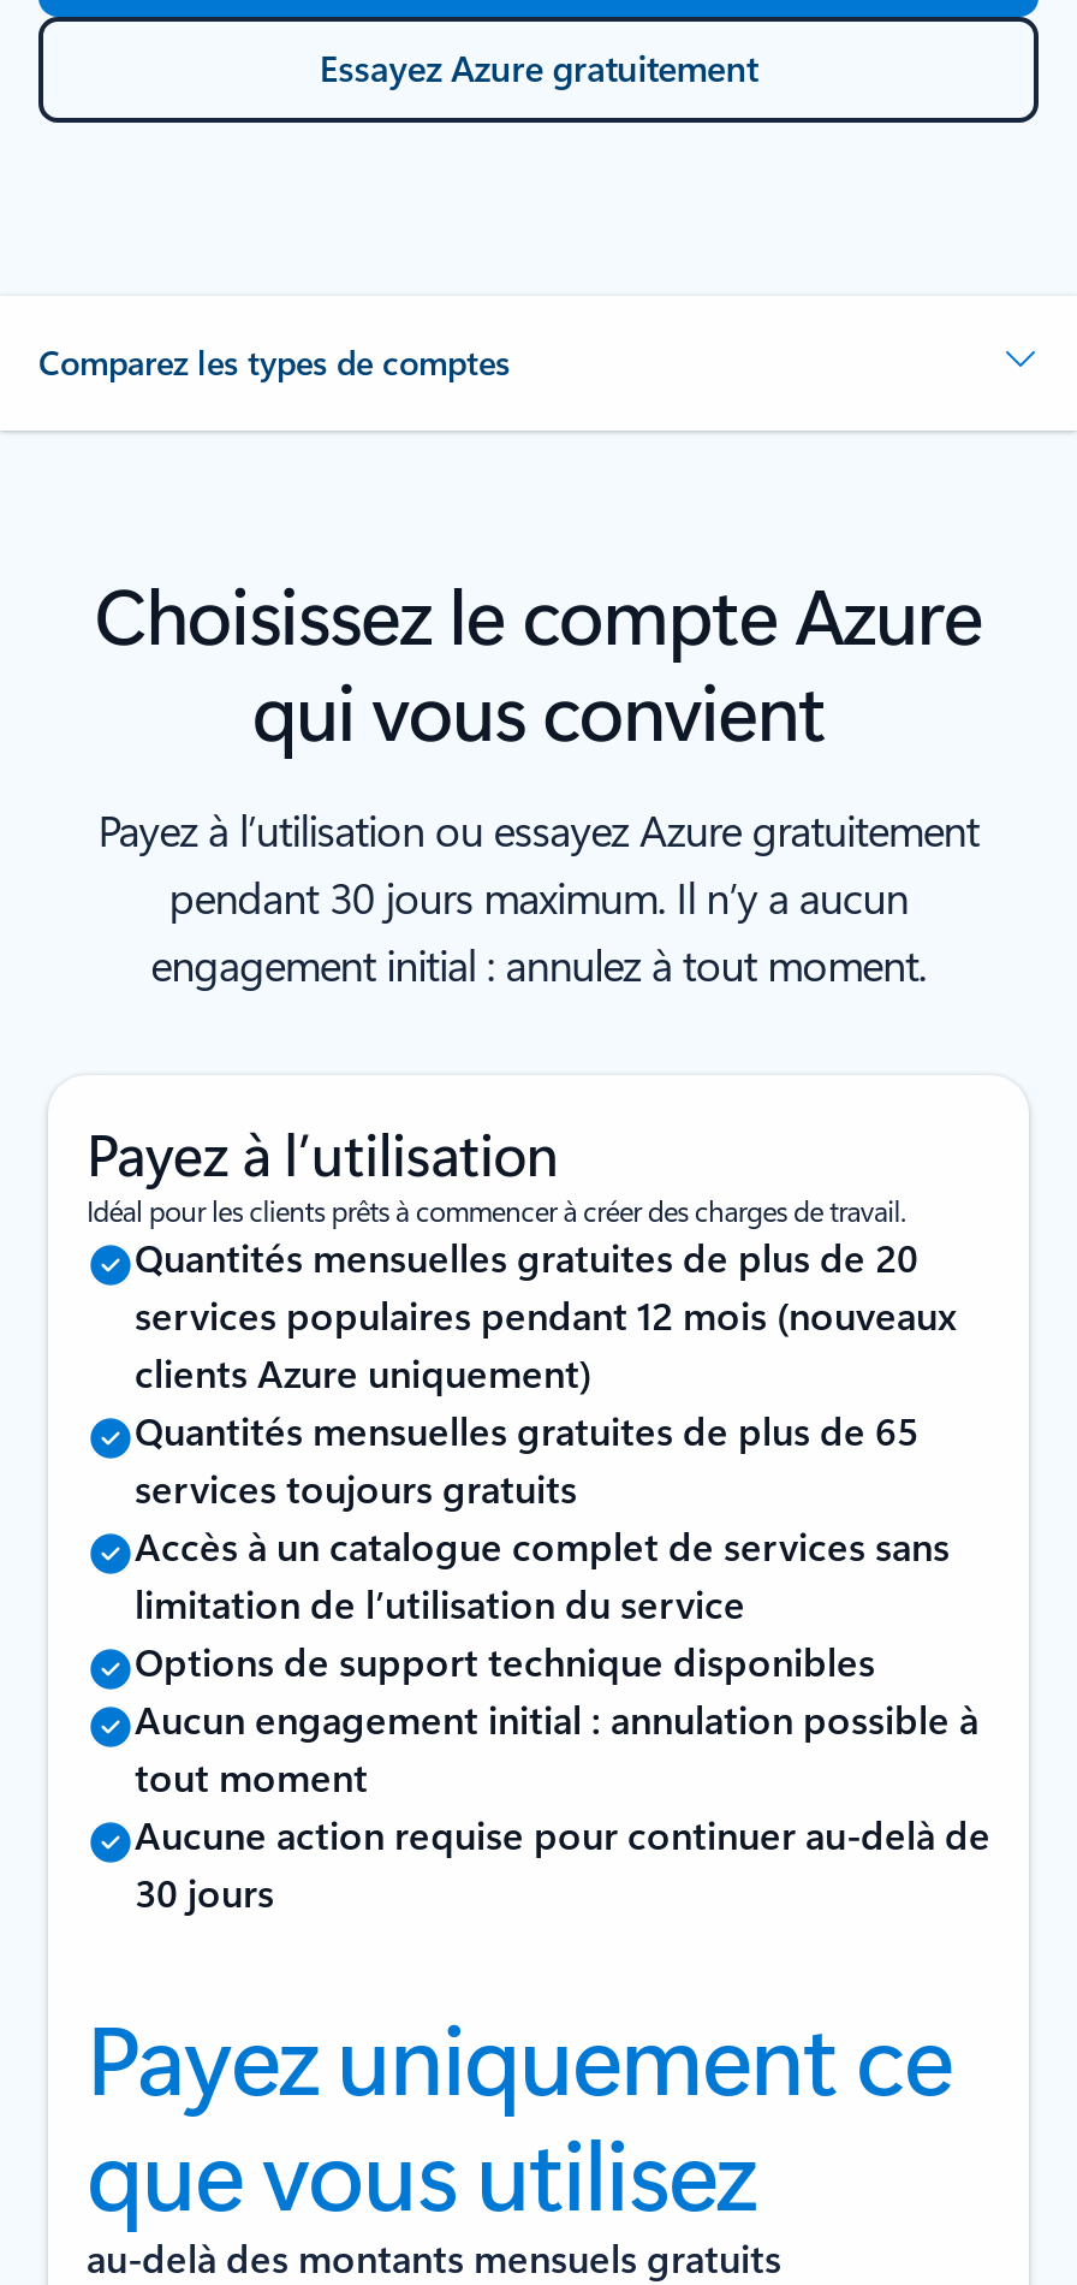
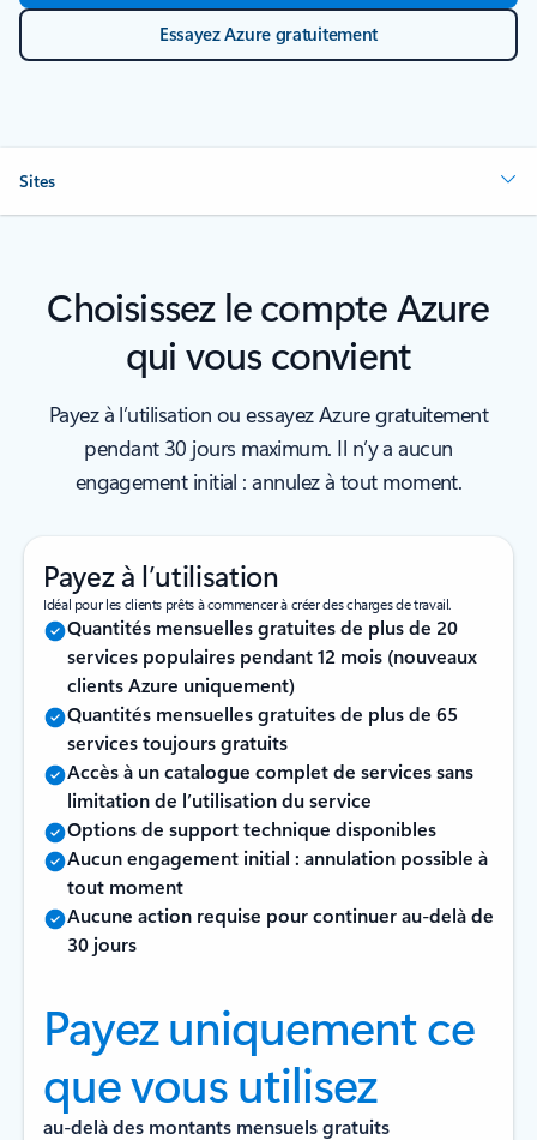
- Comparez les types de comptes
+ Sites
